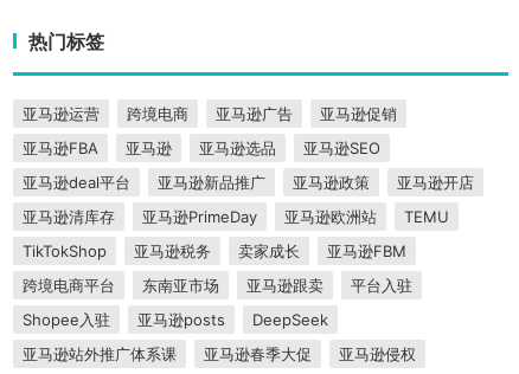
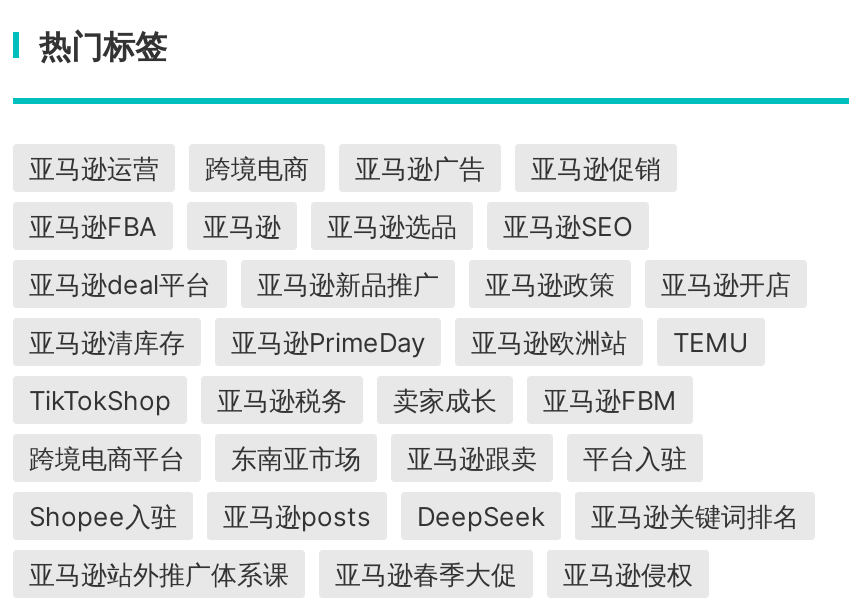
+ 亚马逊关键词排名
